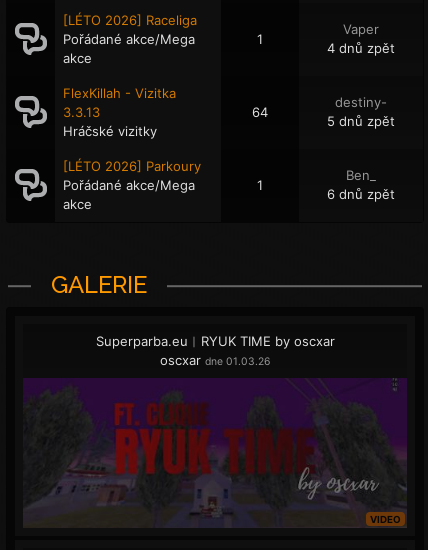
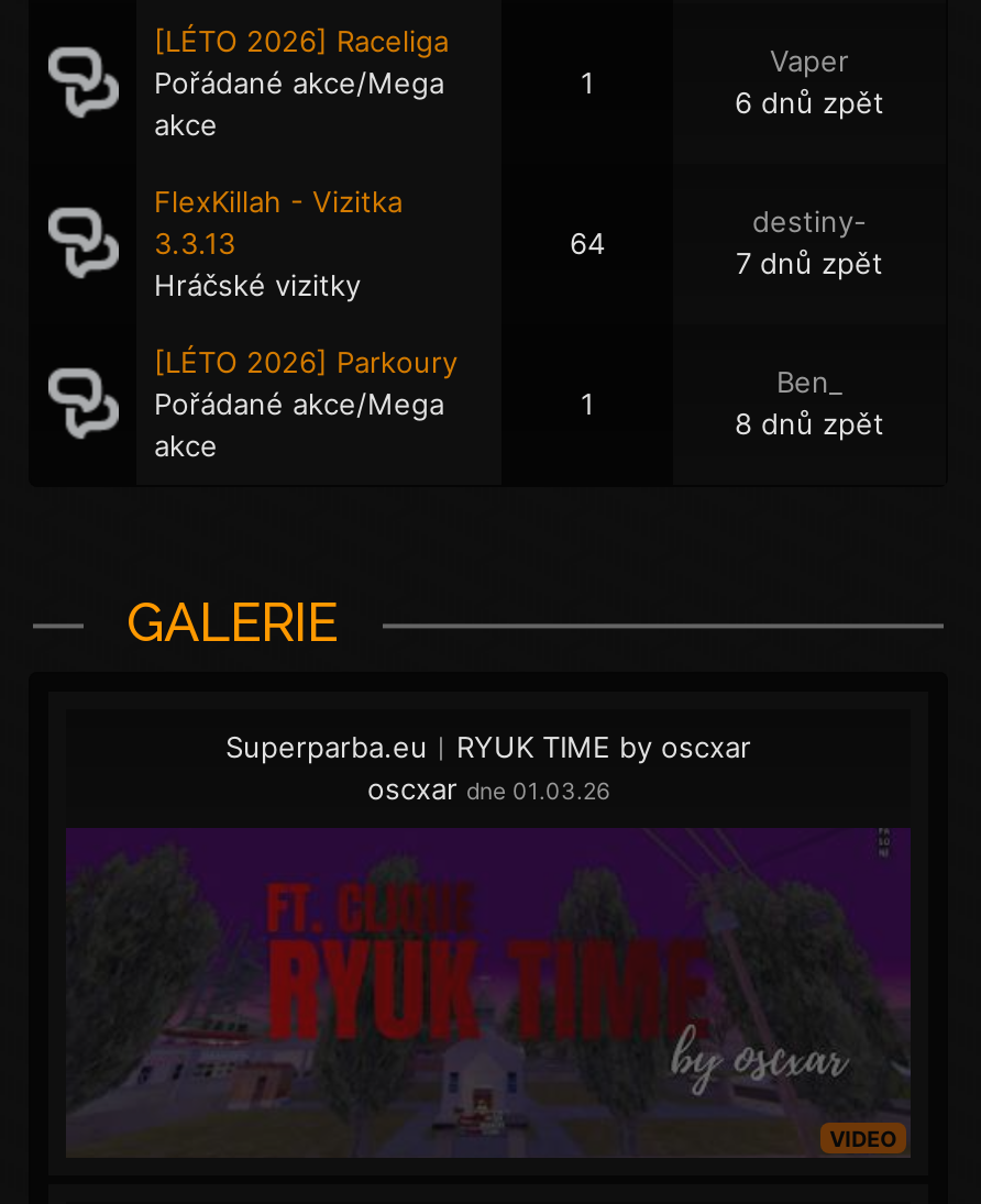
- 4 dnů zpět
+ 6 dnů zpět

- 5 dnů zpět
+ 7 dnů zpět

- 6 dnů zpět
+ 8 dnů zpět
